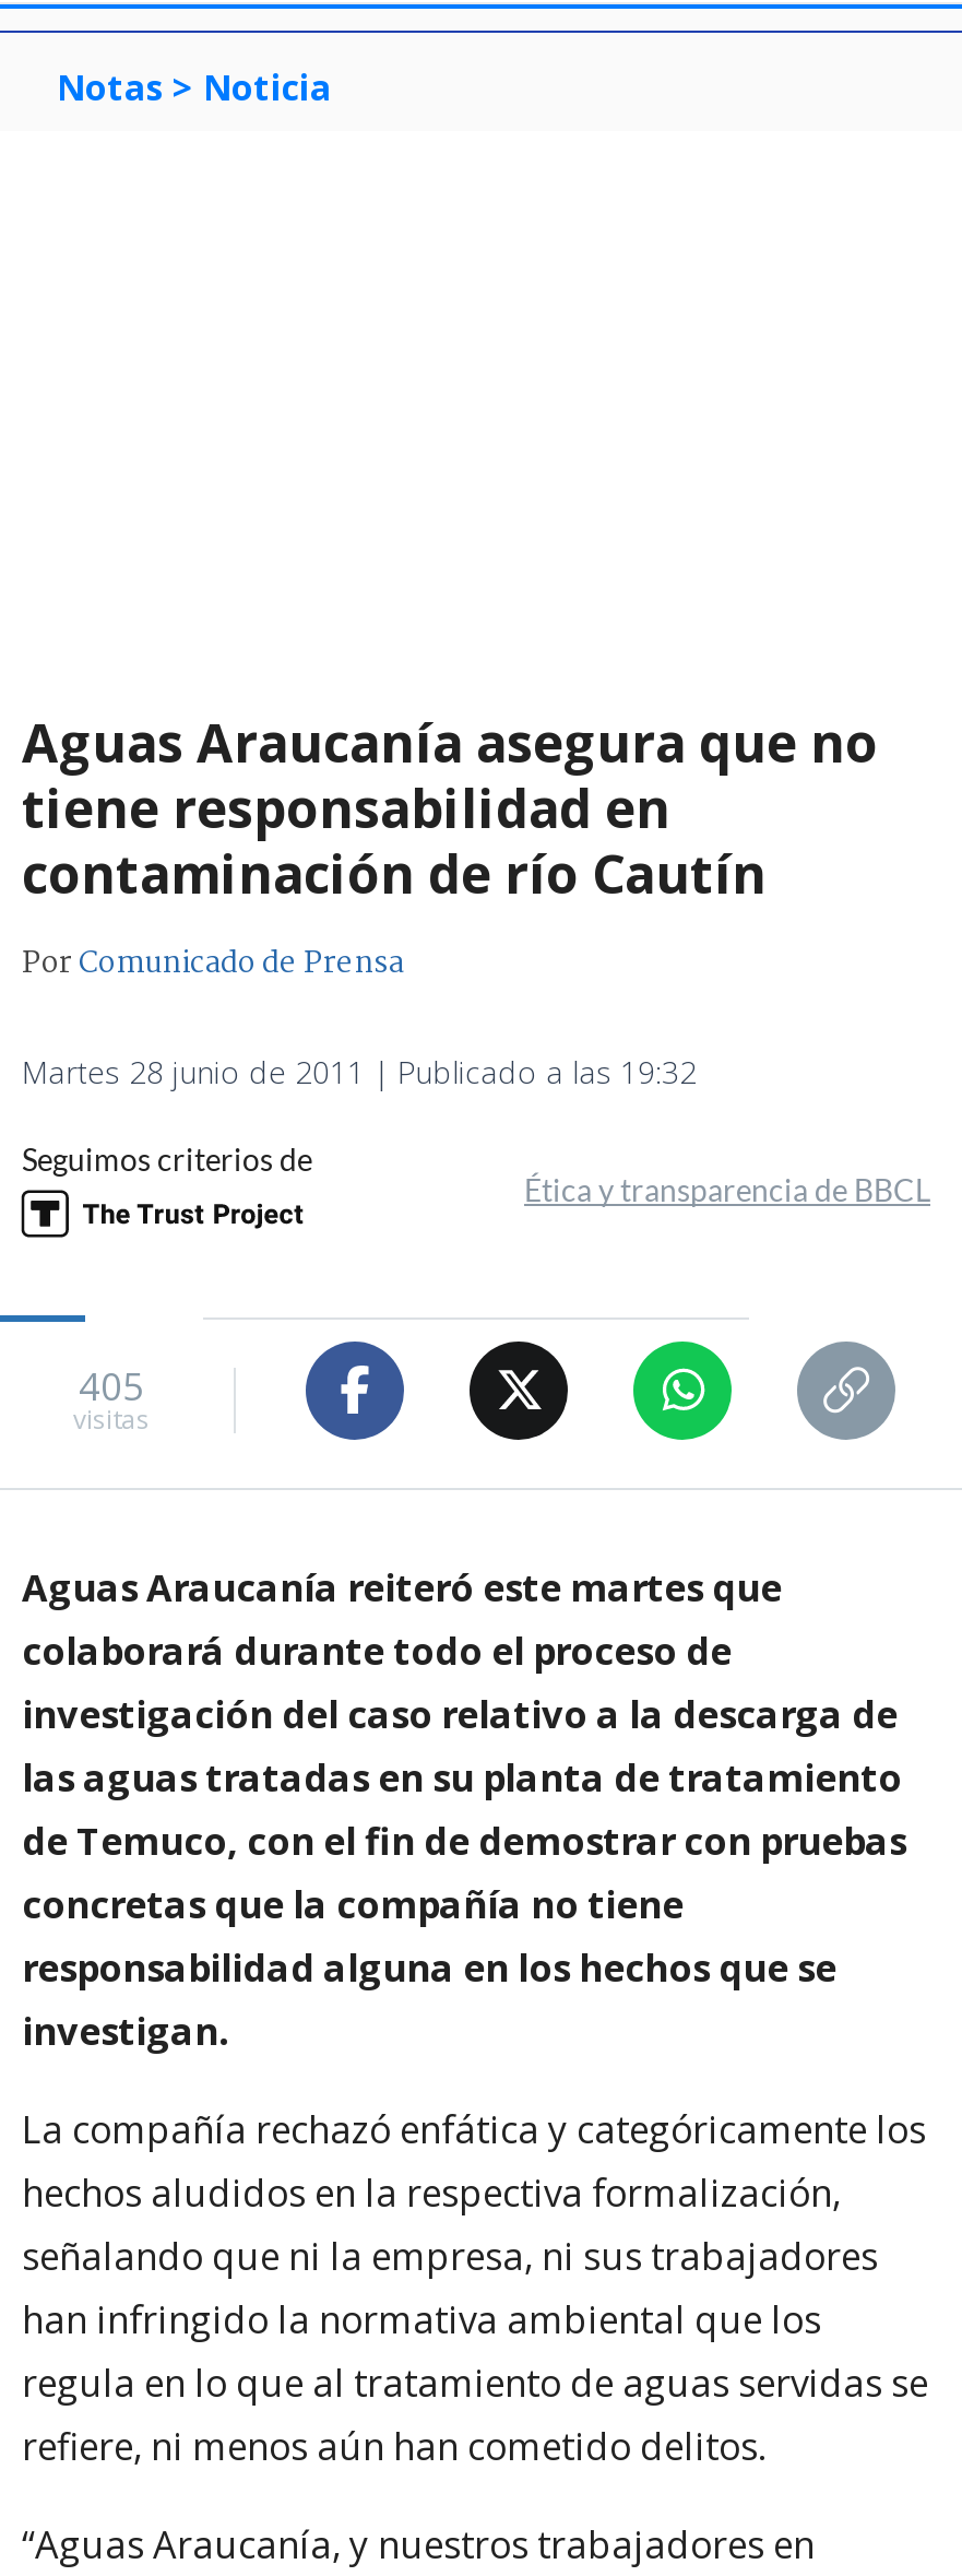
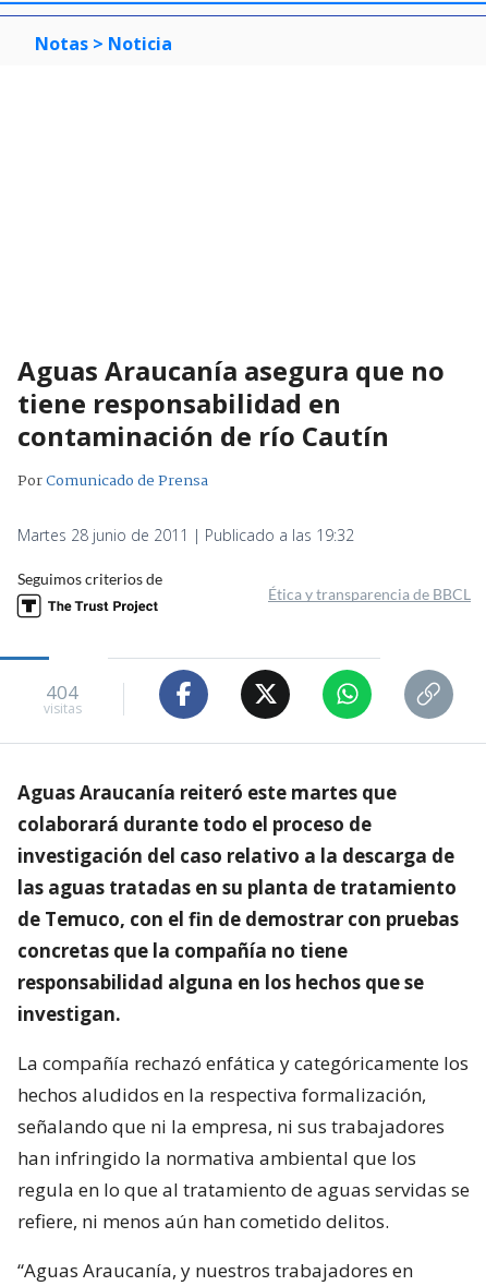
- 405
+ 404
